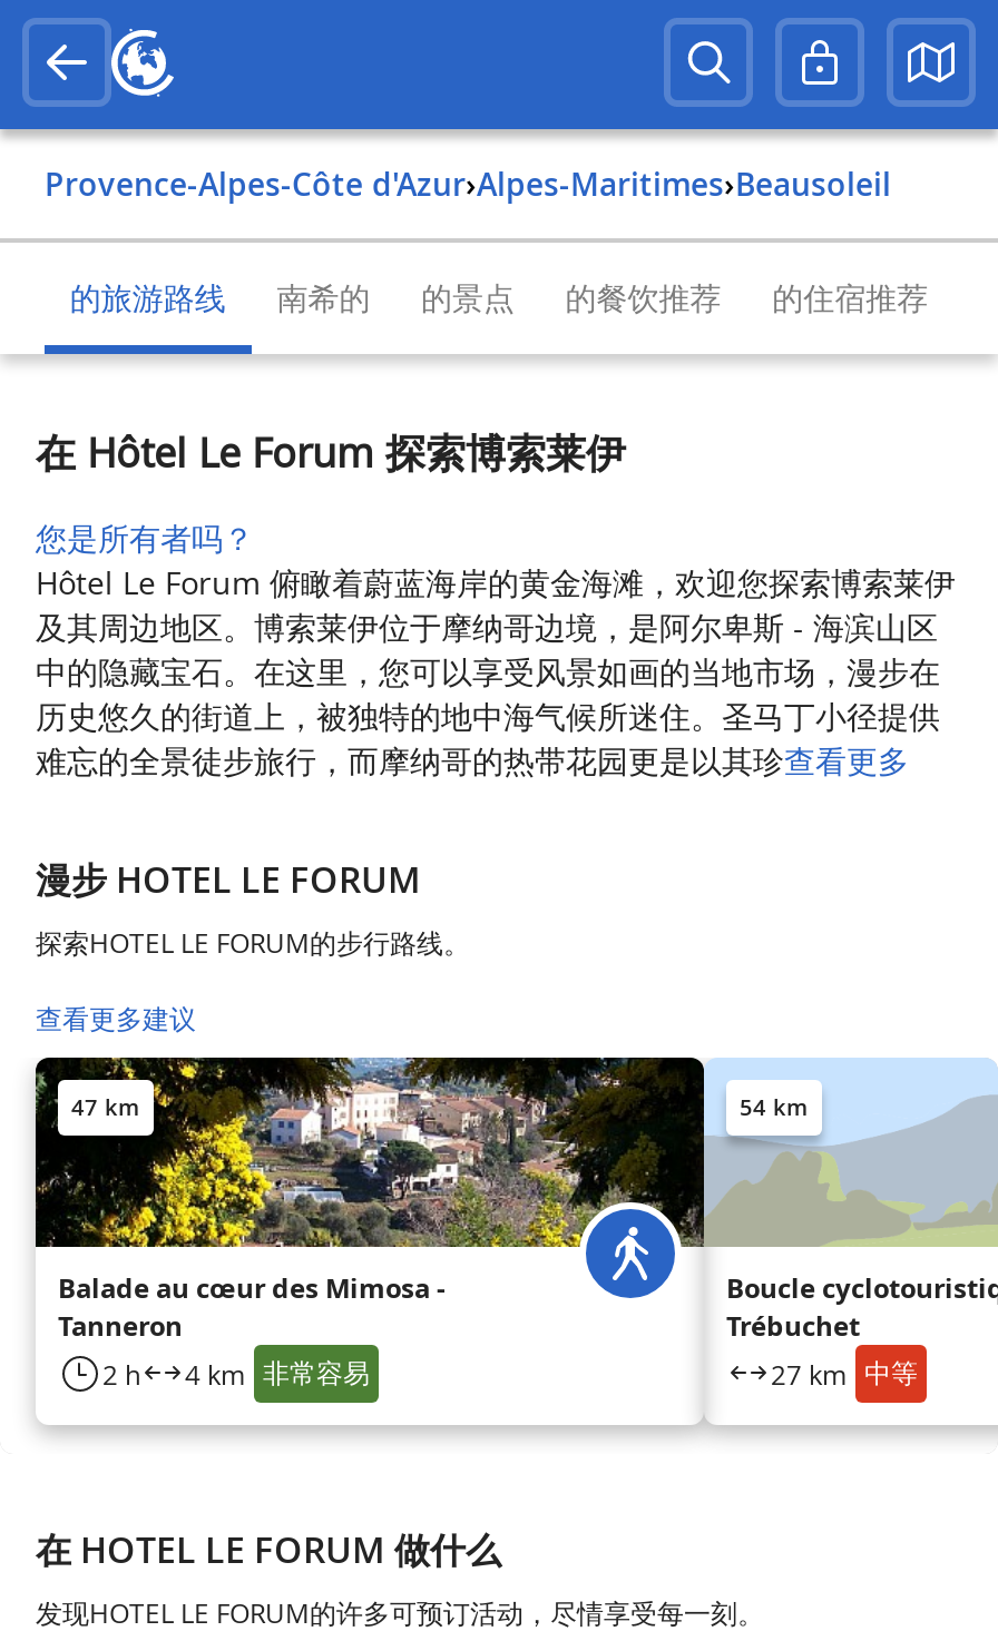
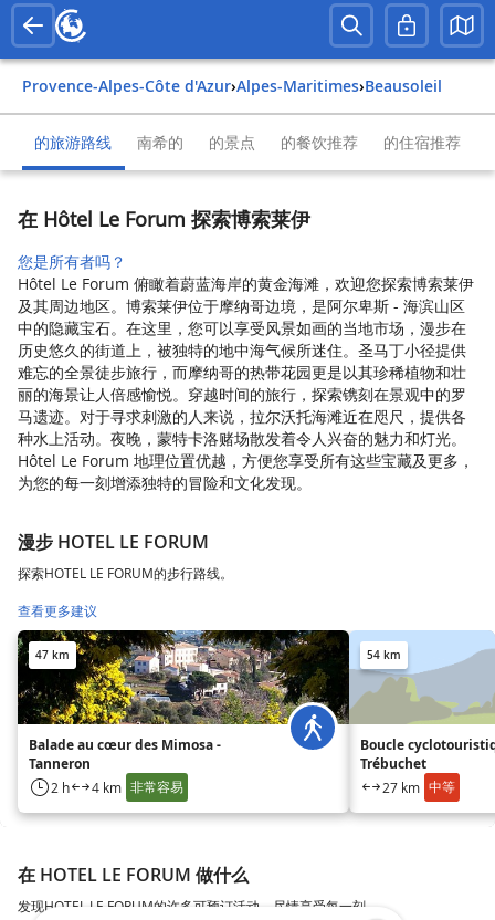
- 难忘的全景徒步旅行，而摩纳哥的热带花园更是以其珍查看更多
+ 难忘的全景徒步旅行，而摩纳哥的热带花园更是以其珍稀植物和壮
+ 丽的海景让人倍感愉悦。穿越时间的旅行，探索镌刻在景观中的罗
+ 马遗迹。对于寻求刺激的人来说，拉尔沃托海滩近在咫尺，提供各
+ 种水上活动。夜晚，蒙特卡洛赌场散发着令人兴奋的魅力和灯光。
+ Hôtel Le Forum 地理位置优越，方便您享受所有这些宝藏及更多，
+ 为您的每一刻增添独特的冒险和文化发现。
